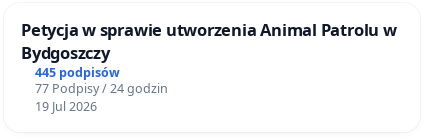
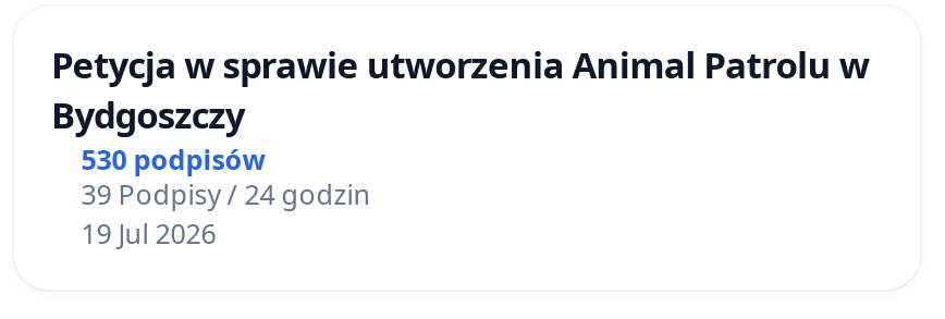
- 445 podpisów
+ 530 podpisów

- 77 Podpisy / 24 godzin
+ 39 Podpisy / 24 godzin
